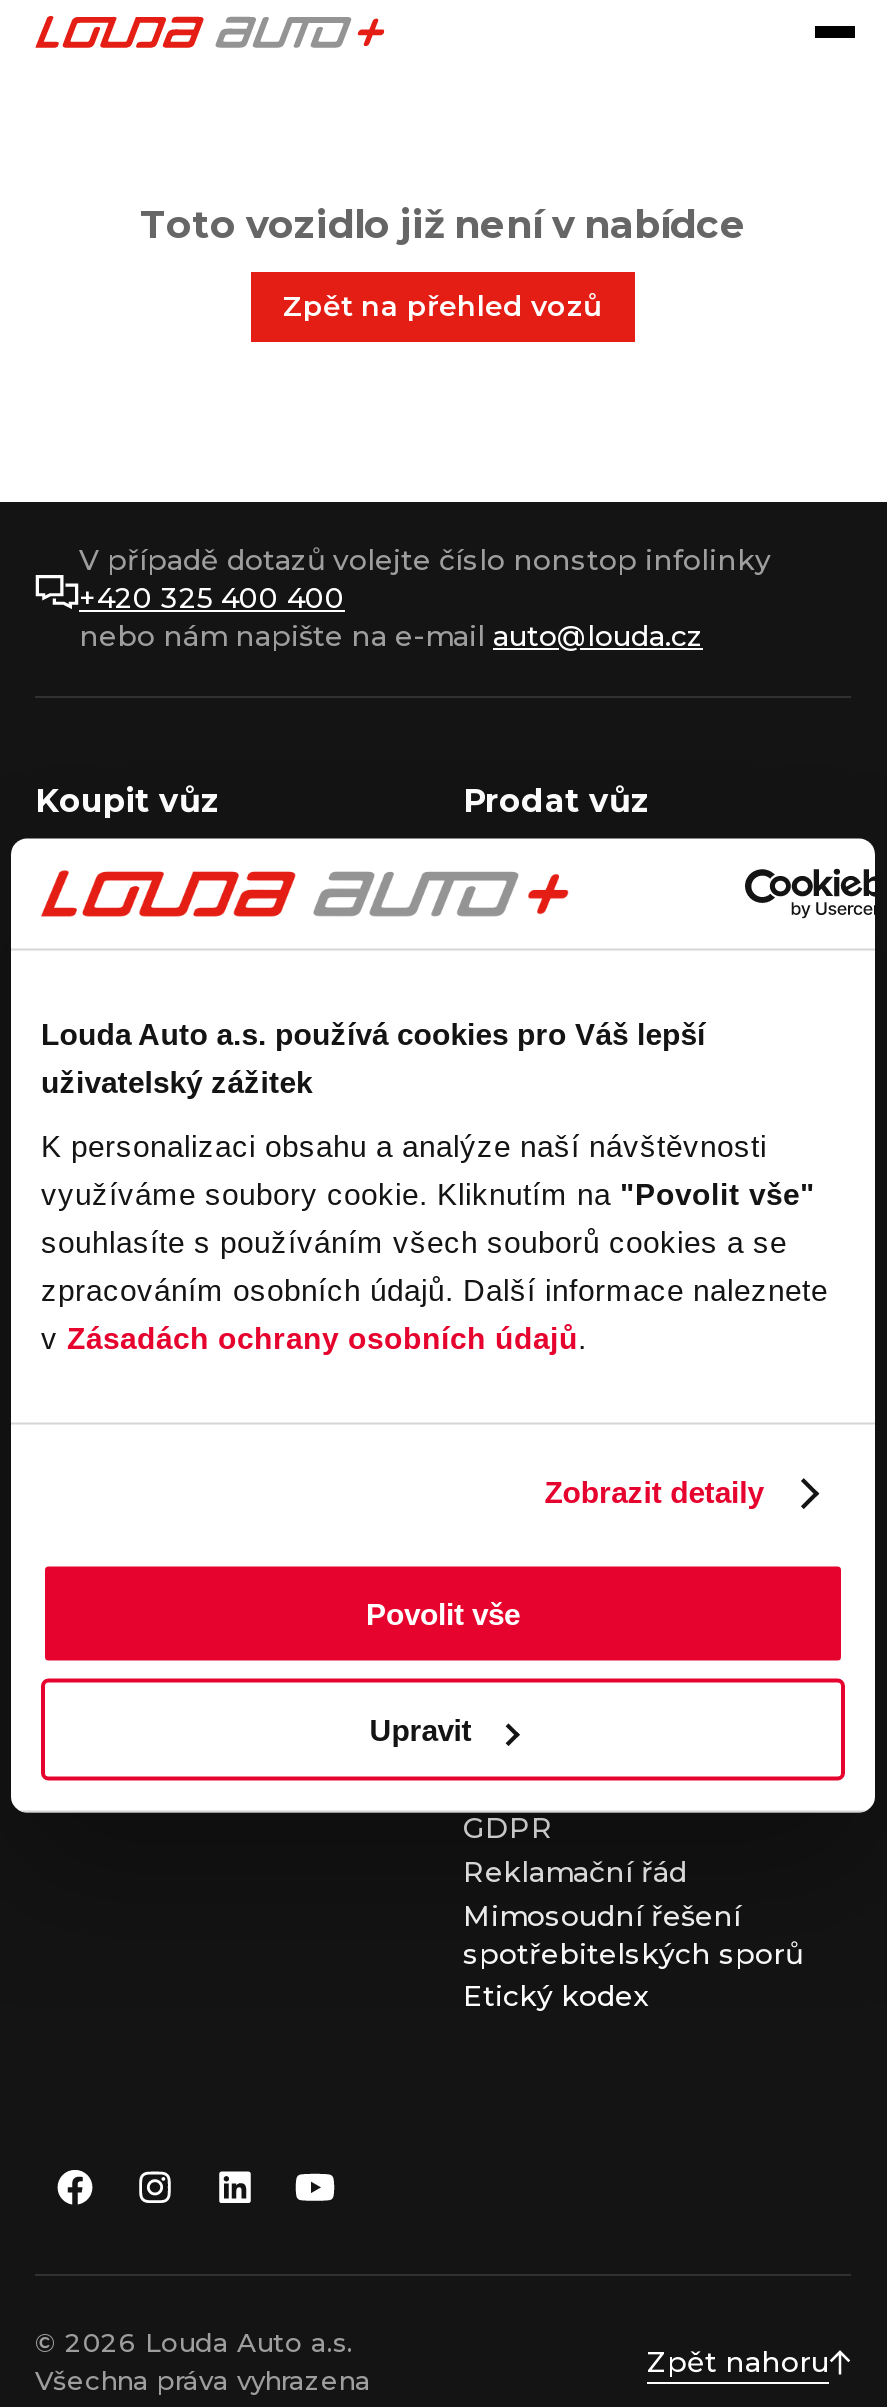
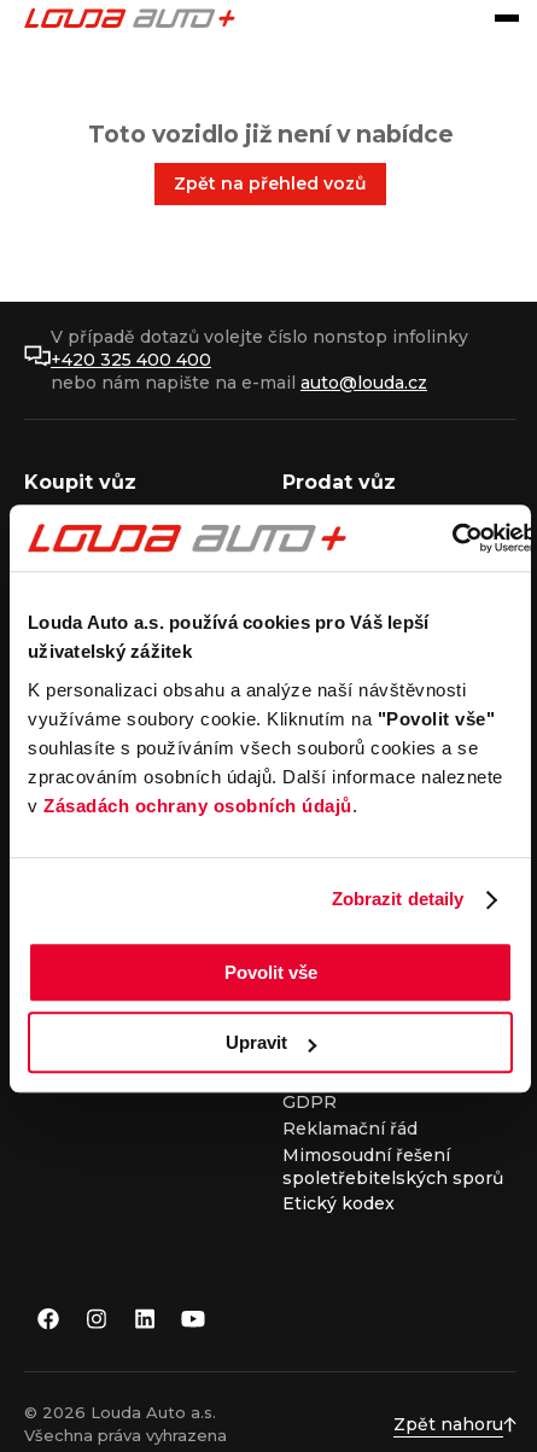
- spotřebitelských sporů
+ spoletřebitelských sporů
